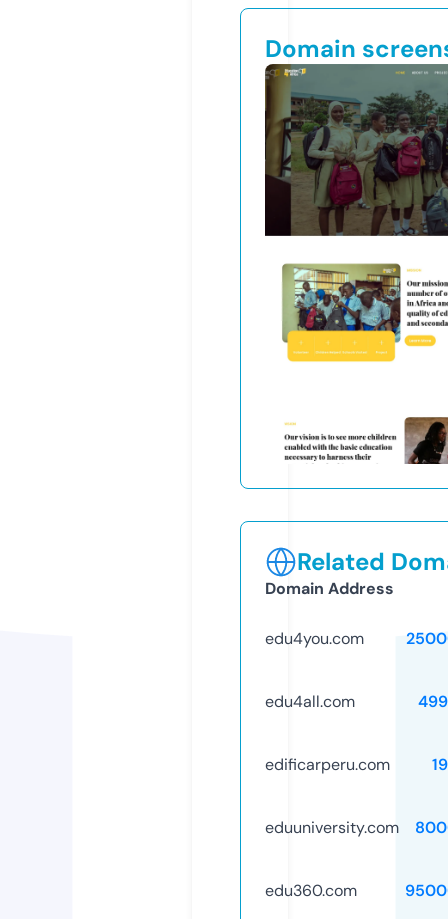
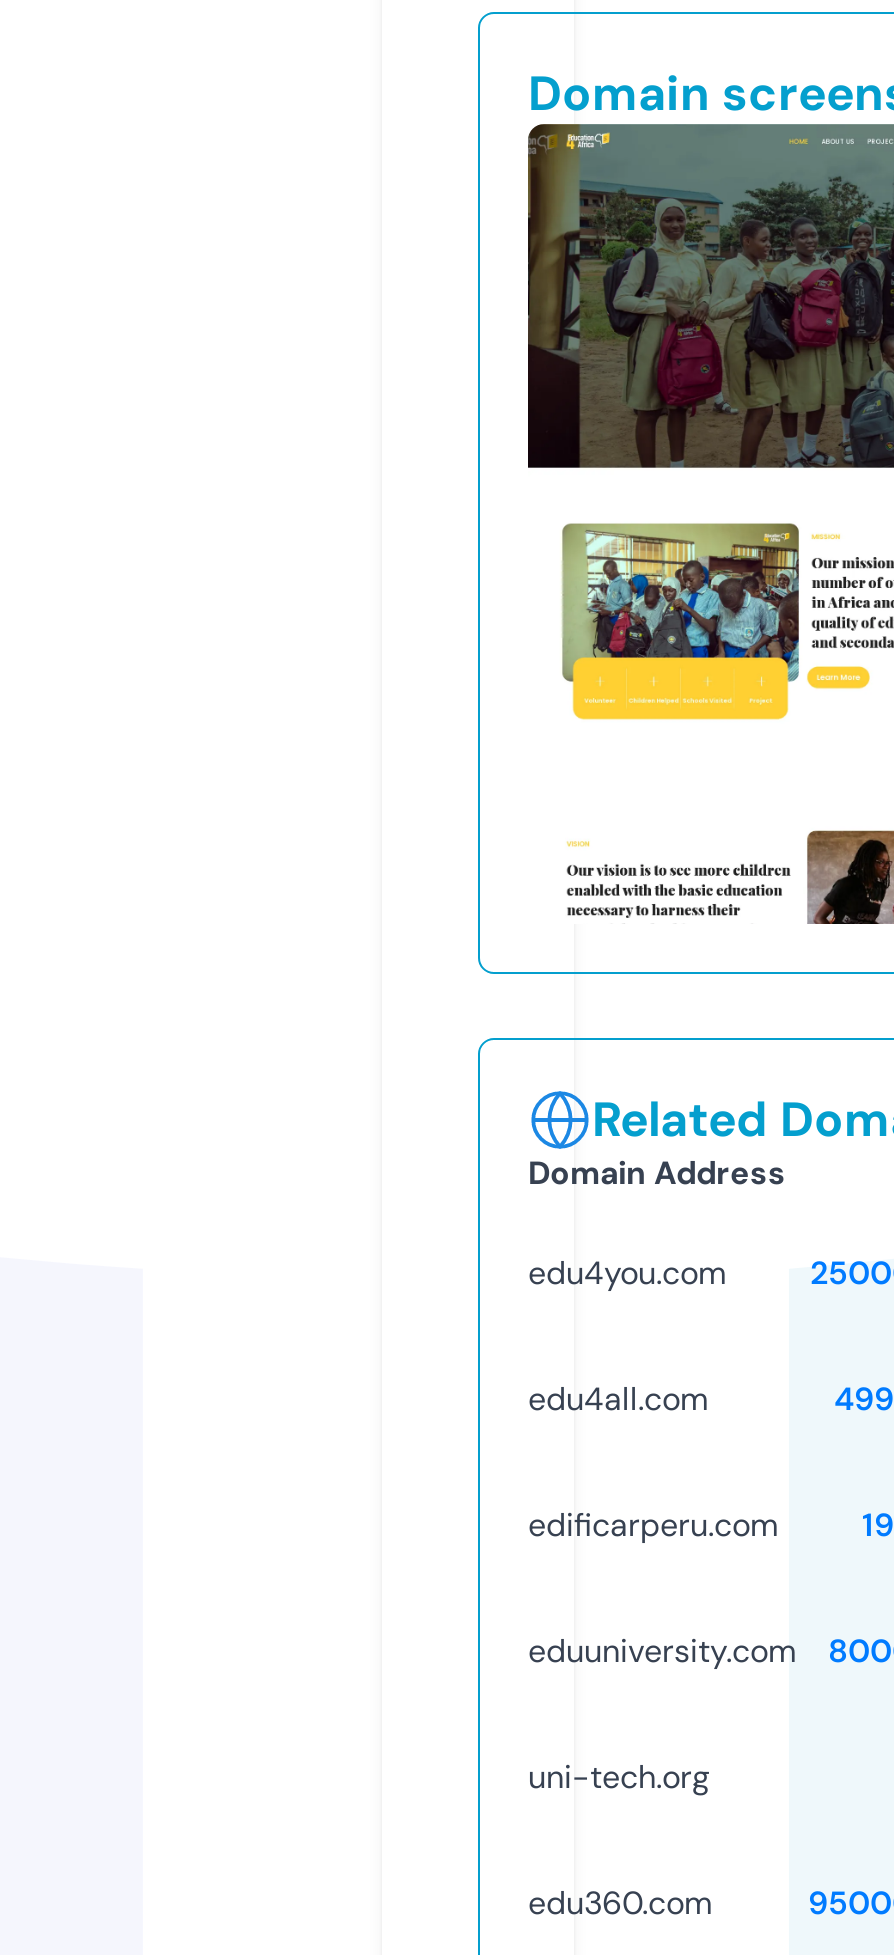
+ uni-tech.org
